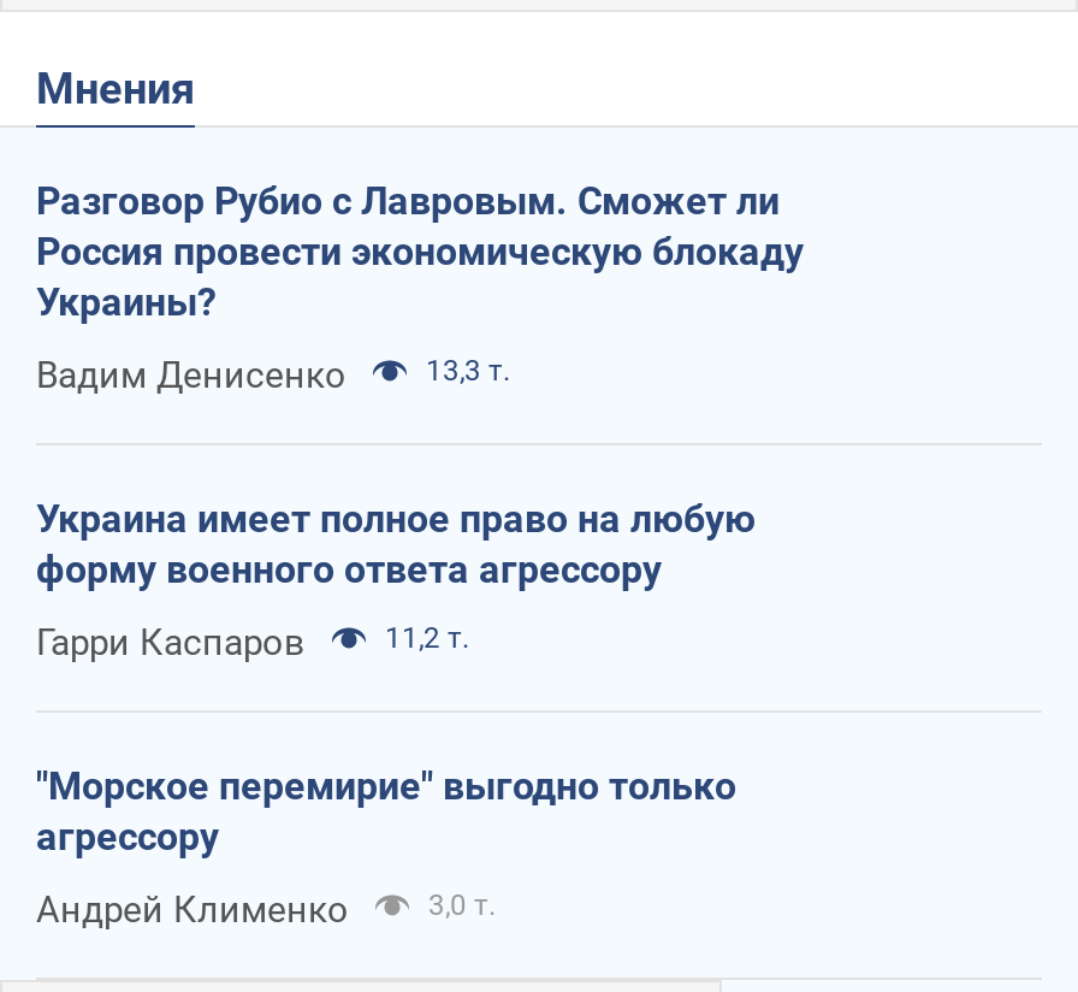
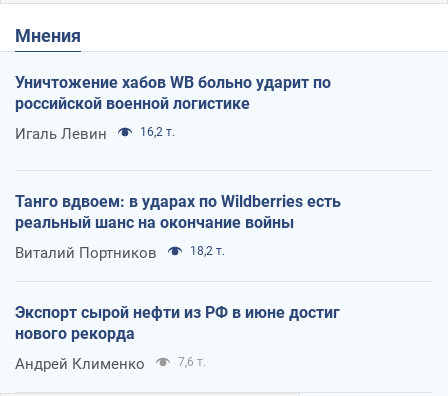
- Разговор Рубио с Лавровым. Сможет ли
- Россия провести экономическую блокаду
- Украины?
+ Уничтожение хабов WB больно ударит по
+ российской военной логистике

- Вадим Денисенко
- 13,3 т.
+ Игаль Левин
+ 16,2 т.

- Украина имеет полное право на любую
- форму военного ответа агрессору
+ Танго вдвоем: в ударах по Wildberries есть
+ реальный шанс на окончание войны

- Гарри Каспаров
- 11,2 т.
+ Виталий Портников
+ 18,2 т.

- "Морское перемирие" выгодно только
- агрессору
+ Экспорт сырой нефти из РФ в июне достиг
+ нового рекорда

- 3,0 т.
+ 7,6 т.
